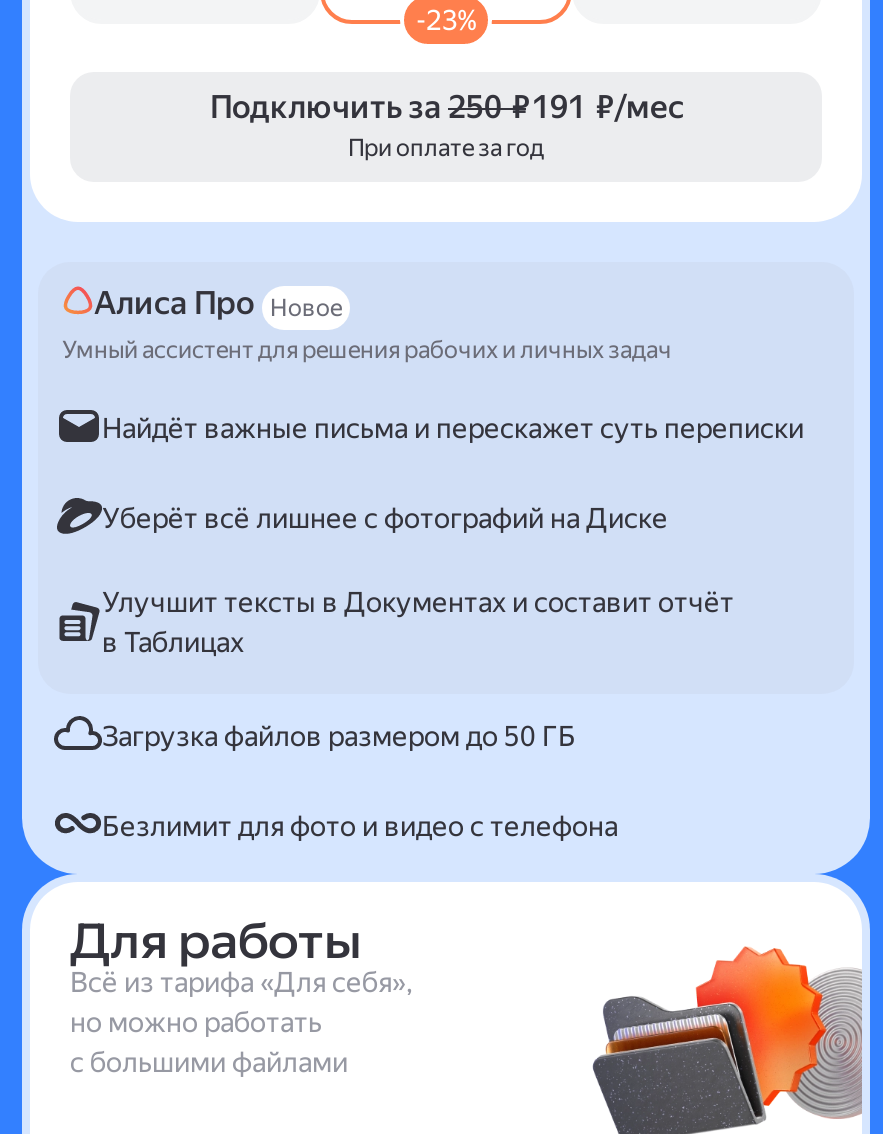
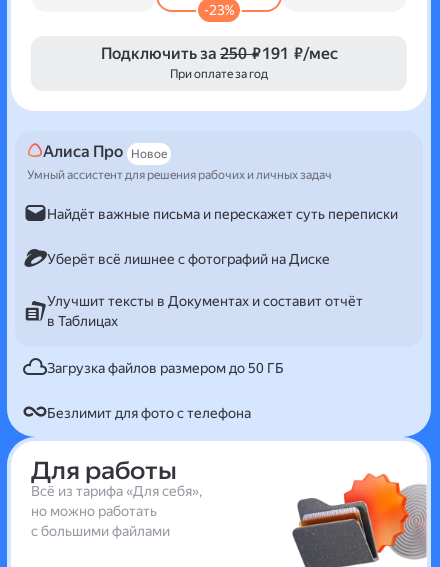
- Безлимит для фото и видео с телефона
+ Безлимит для фото с телефона
